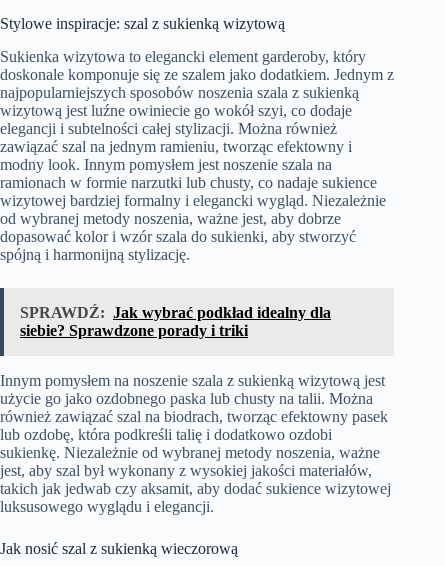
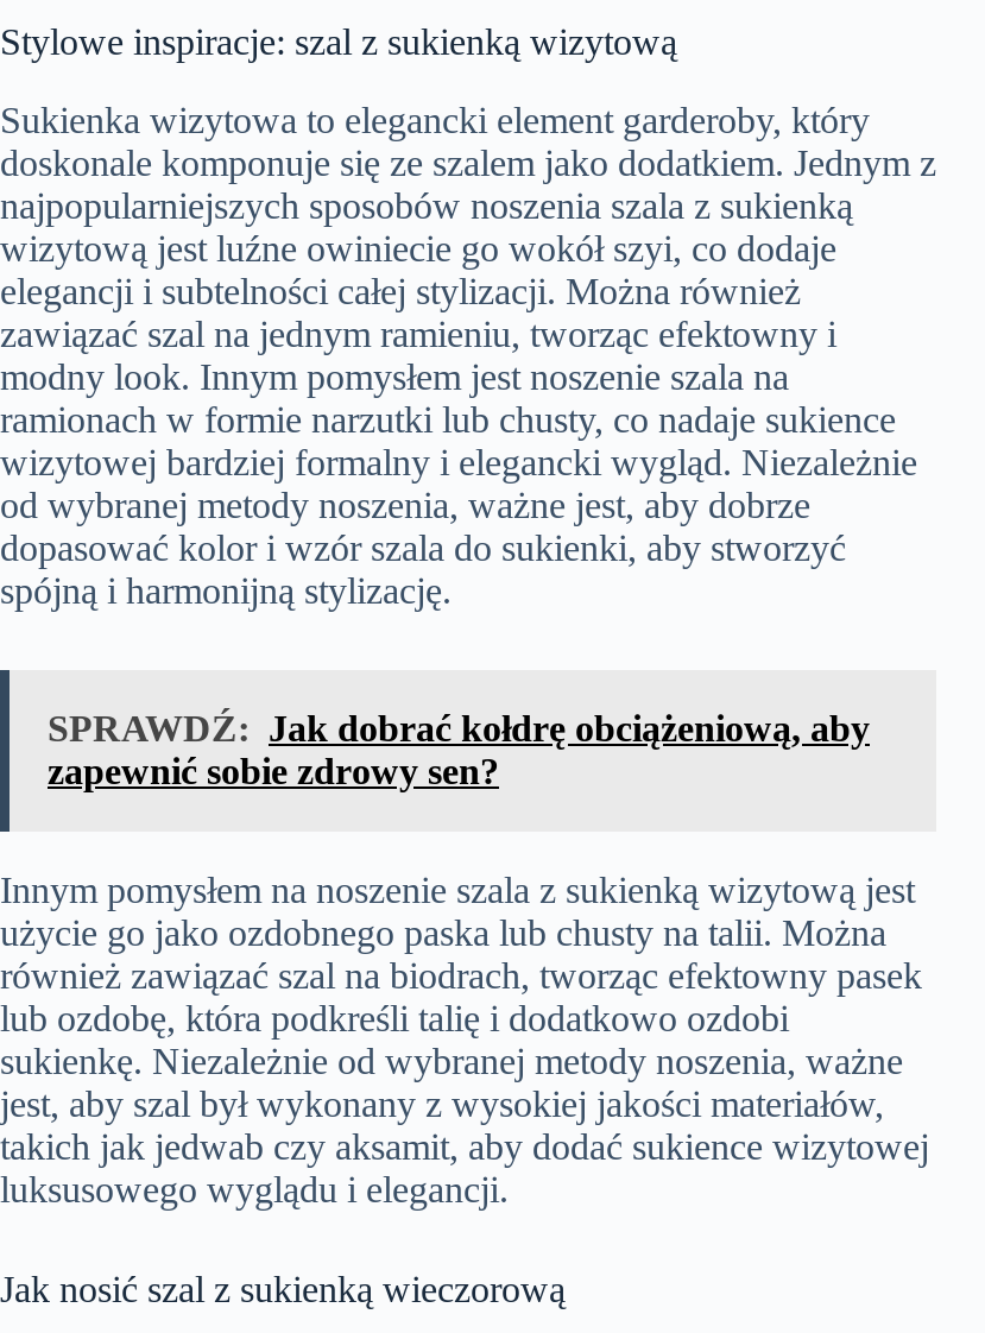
- SPRAWDŹ: Jak wybrać podkład idealny dla
- siebie? Sprawdzone porady i triki
+ SPRAWDŹ: Jak dobrać kołdrę obciążeniową, aby
+ zapewnić sobie zdrowy sen?
